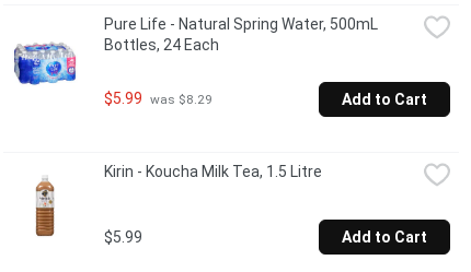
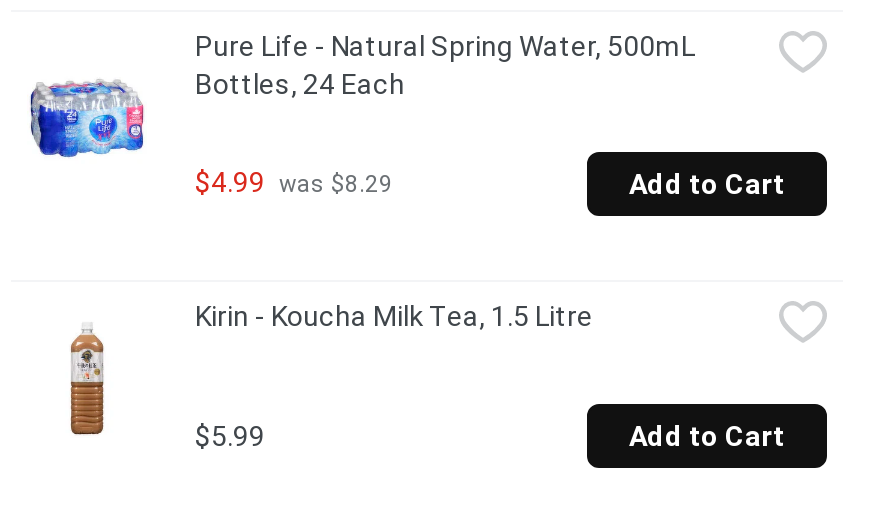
- $5.99 was $8.29
+ $4.99 was $8.29
